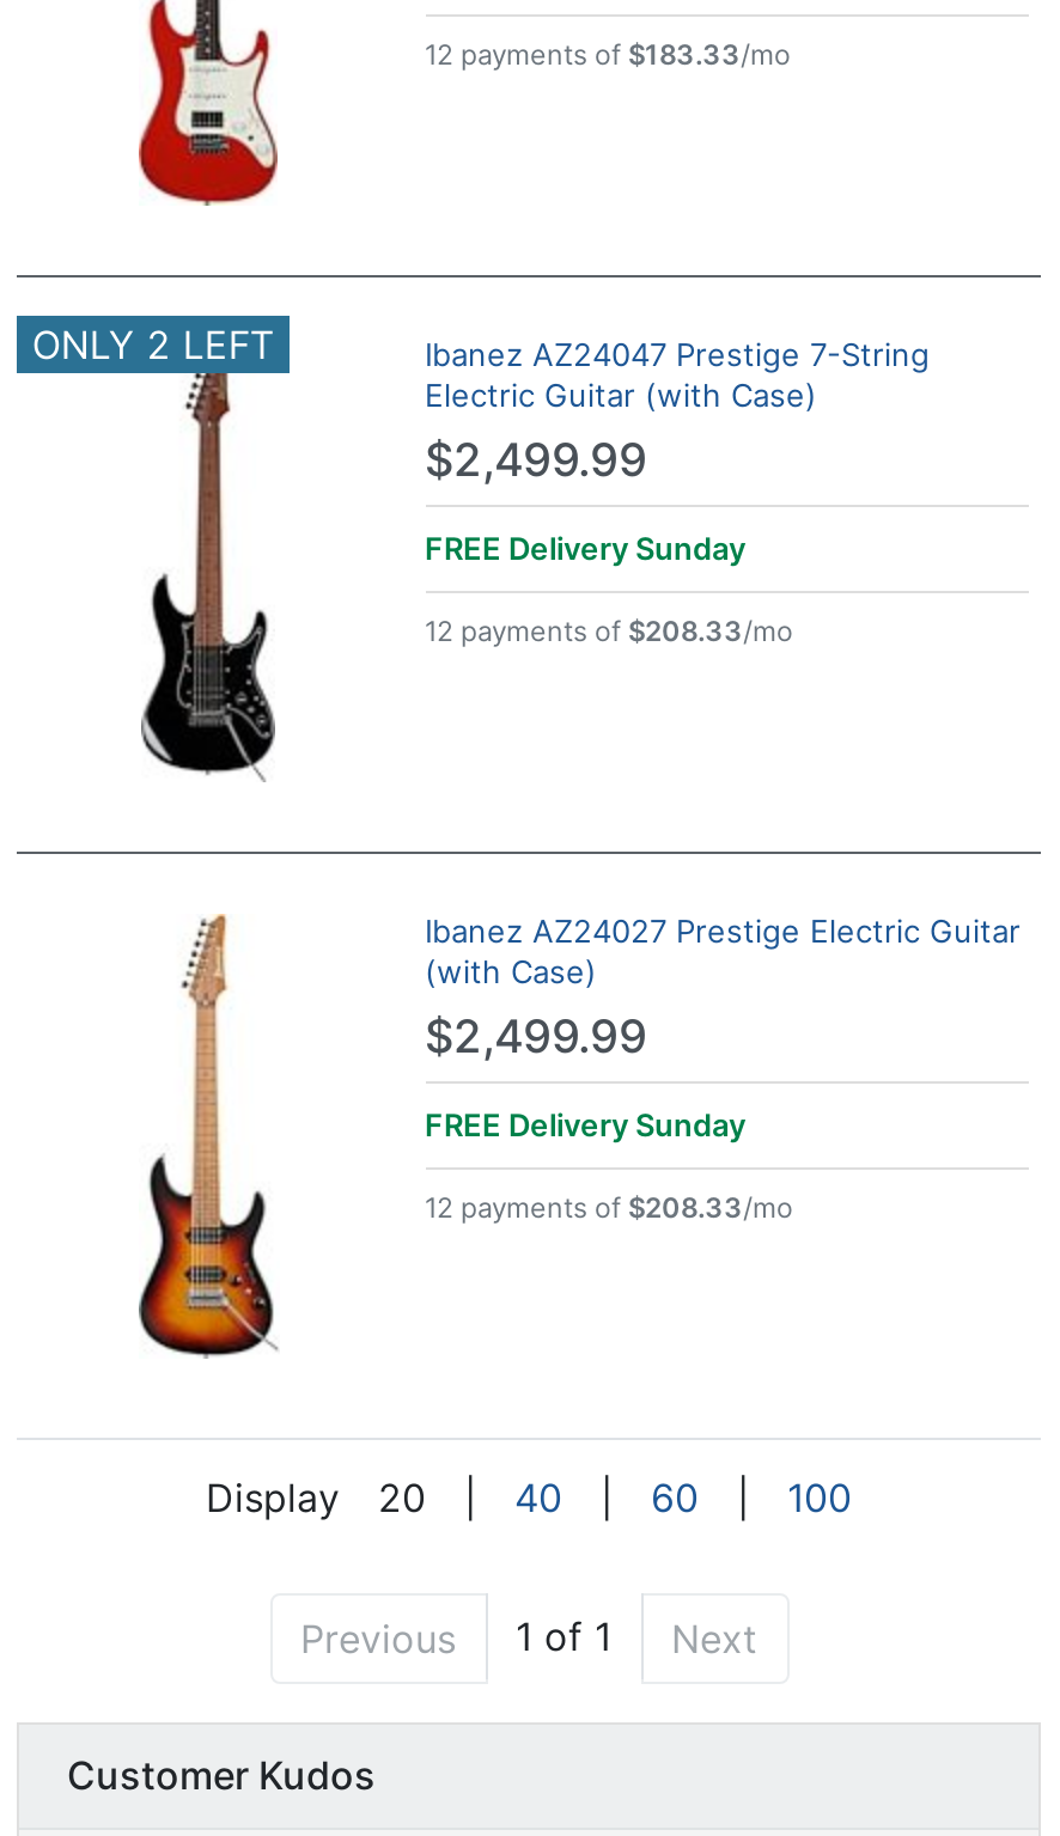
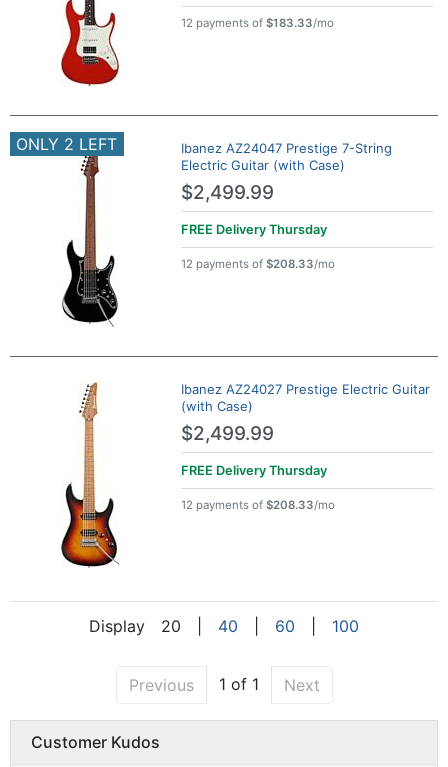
- FREE Delivery Sunday
+ FREE Delivery Thursday

- FREE Delivery Sunday
+ FREE Delivery Thursday
